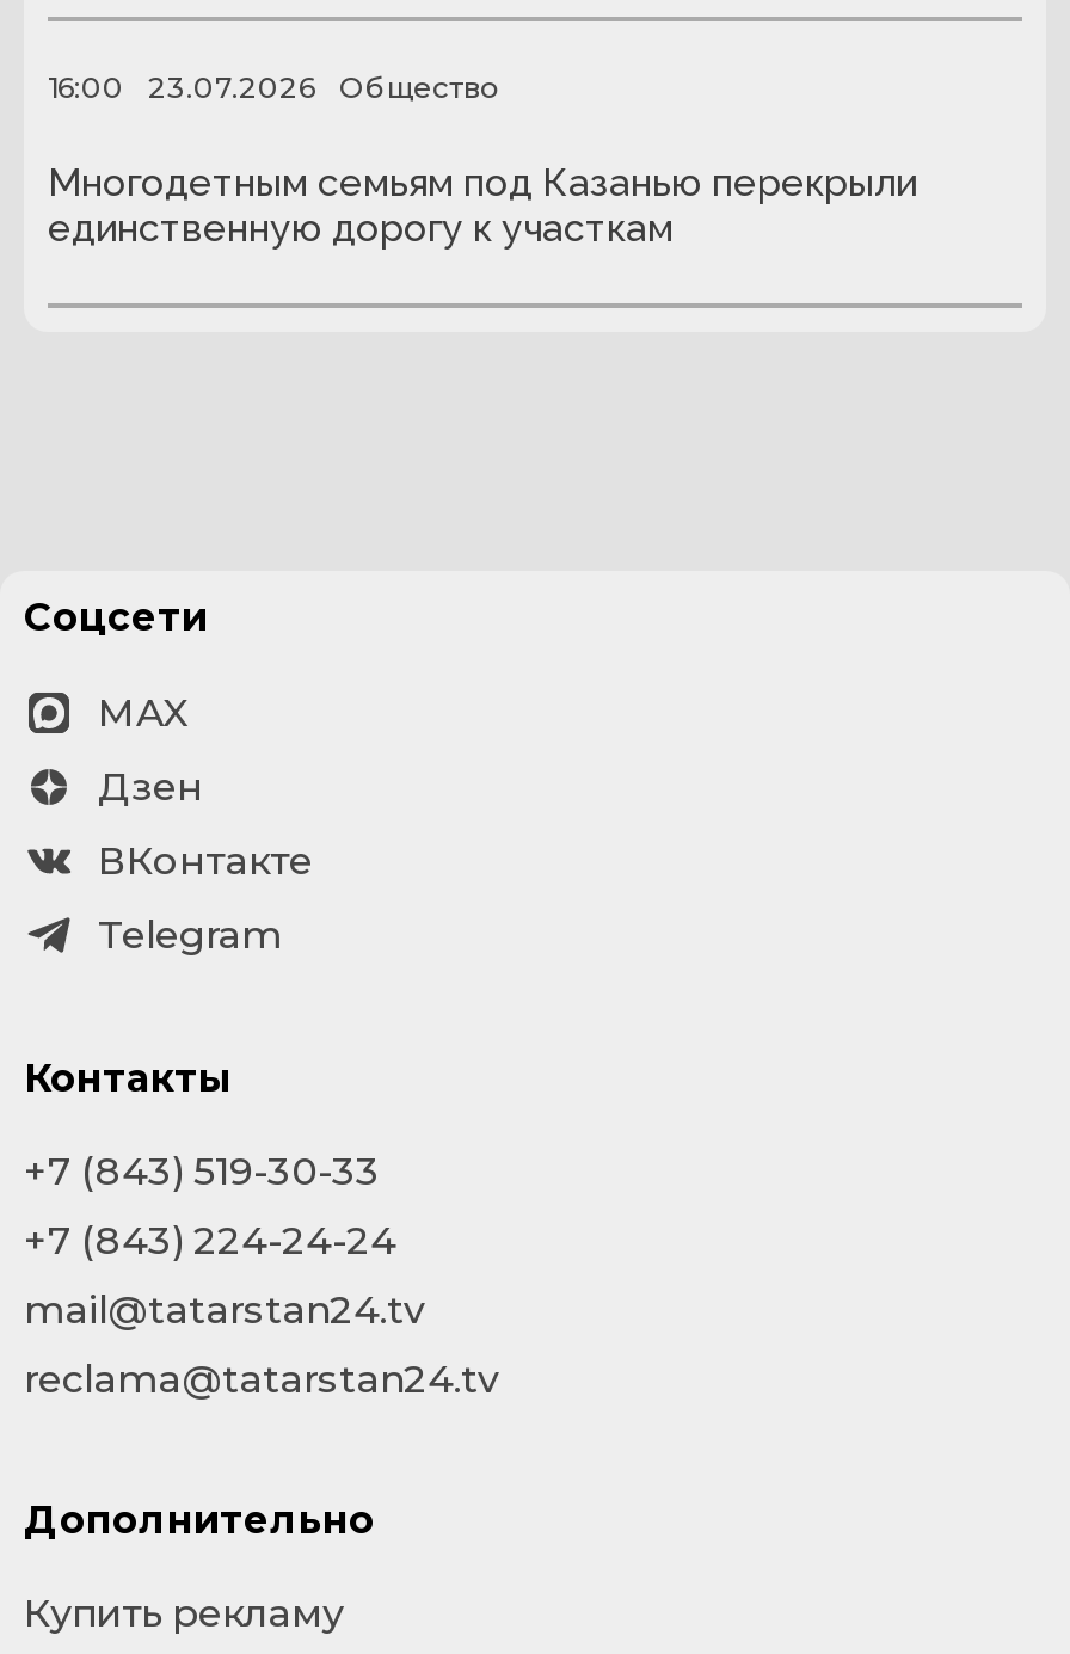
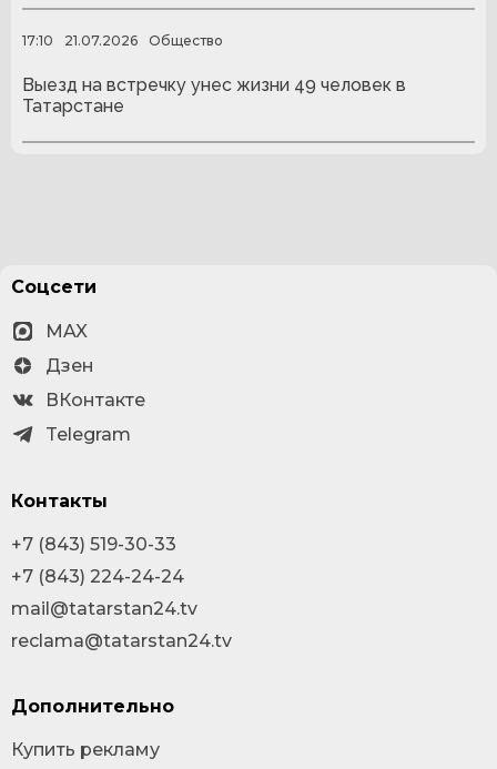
- 16:00
+ 17:10

- 23.07.2026
+ 21.07.2026

- Многодетным семьям под Казанью перекрыли
- единственную дорогу к участкам
+ Выезд на встречку унес жизни 49 человек в
+ Татарстане
